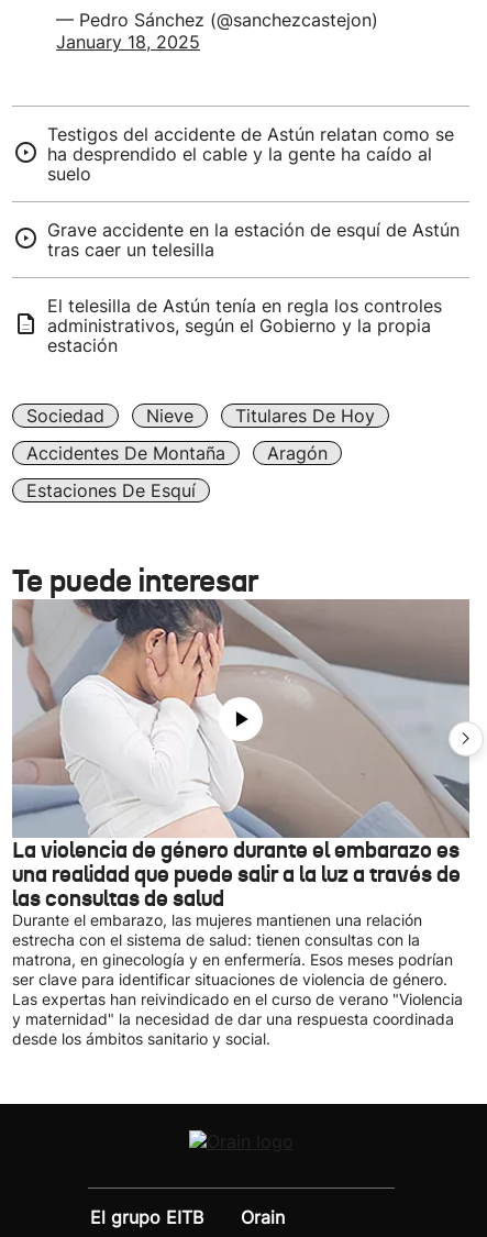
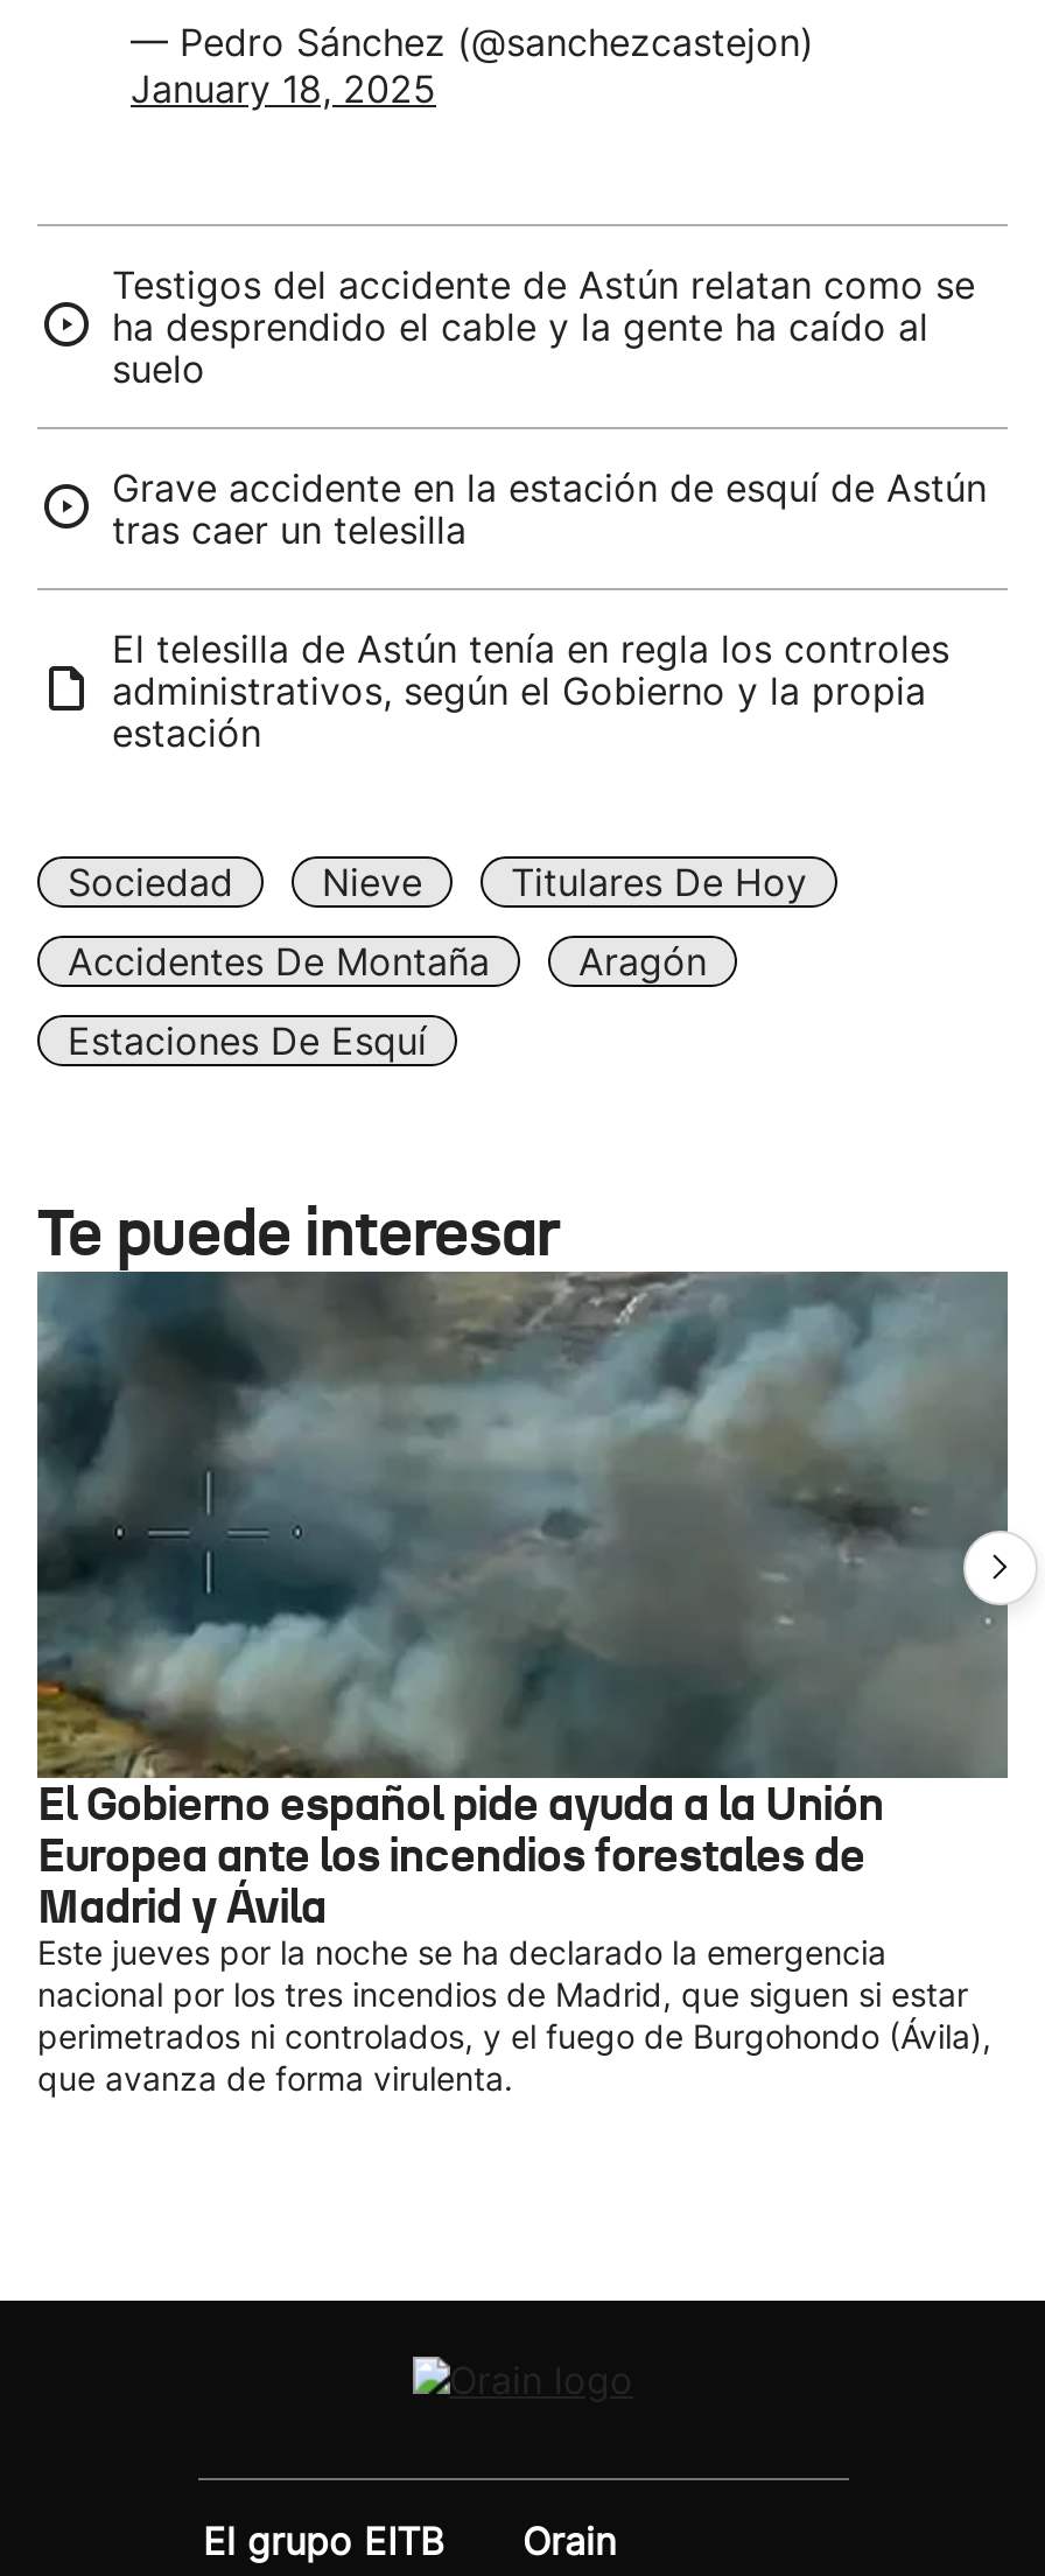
- [image]
- La violencia de género durante el embarazo es
- una realidad que puede salir a la luz a través de
- las consultas de salud
- Durante el embarazo, las mujeres mantienen una relación
- estrecha con el sistema de salud: tienen consultas con la
- matrona, en ginecología y en enfermería. Esos meses podrían
- ser clave para identificar situaciones de violencia de género.
- Las expertas han reivindicado en el curso de verano "Violencia
- y maternidad" la necesidad de dar una respuesta coordinada
- desde los ámbitos sanitario y social.
+ [image]
+ El Gobierno español pide ayuda a la Unión
+ Europea ante los incendios forestales de
+ Madrid y Ávila
+ Este jueves por la noche se ha declarado la emergencia
+ nacional por los tres incendios de Madrid, que siguen si estar
+ perimetrados ni controlados, y el fuego de Burgohondo (Ávila),
+ que avanza de forma virulenta.
